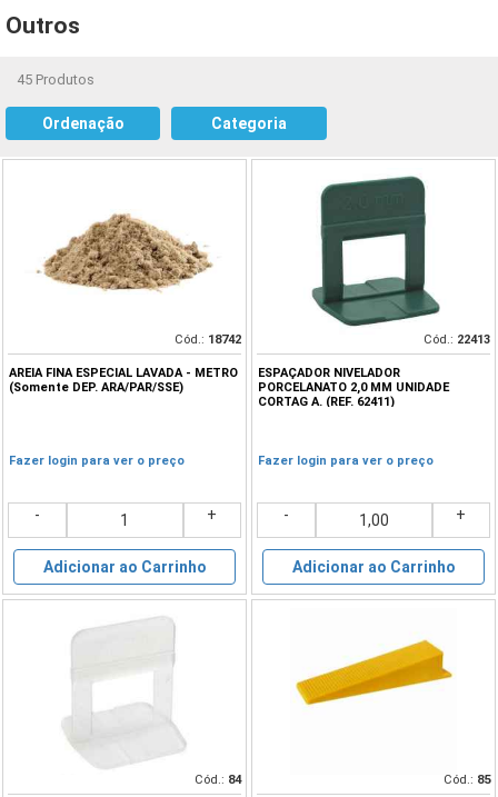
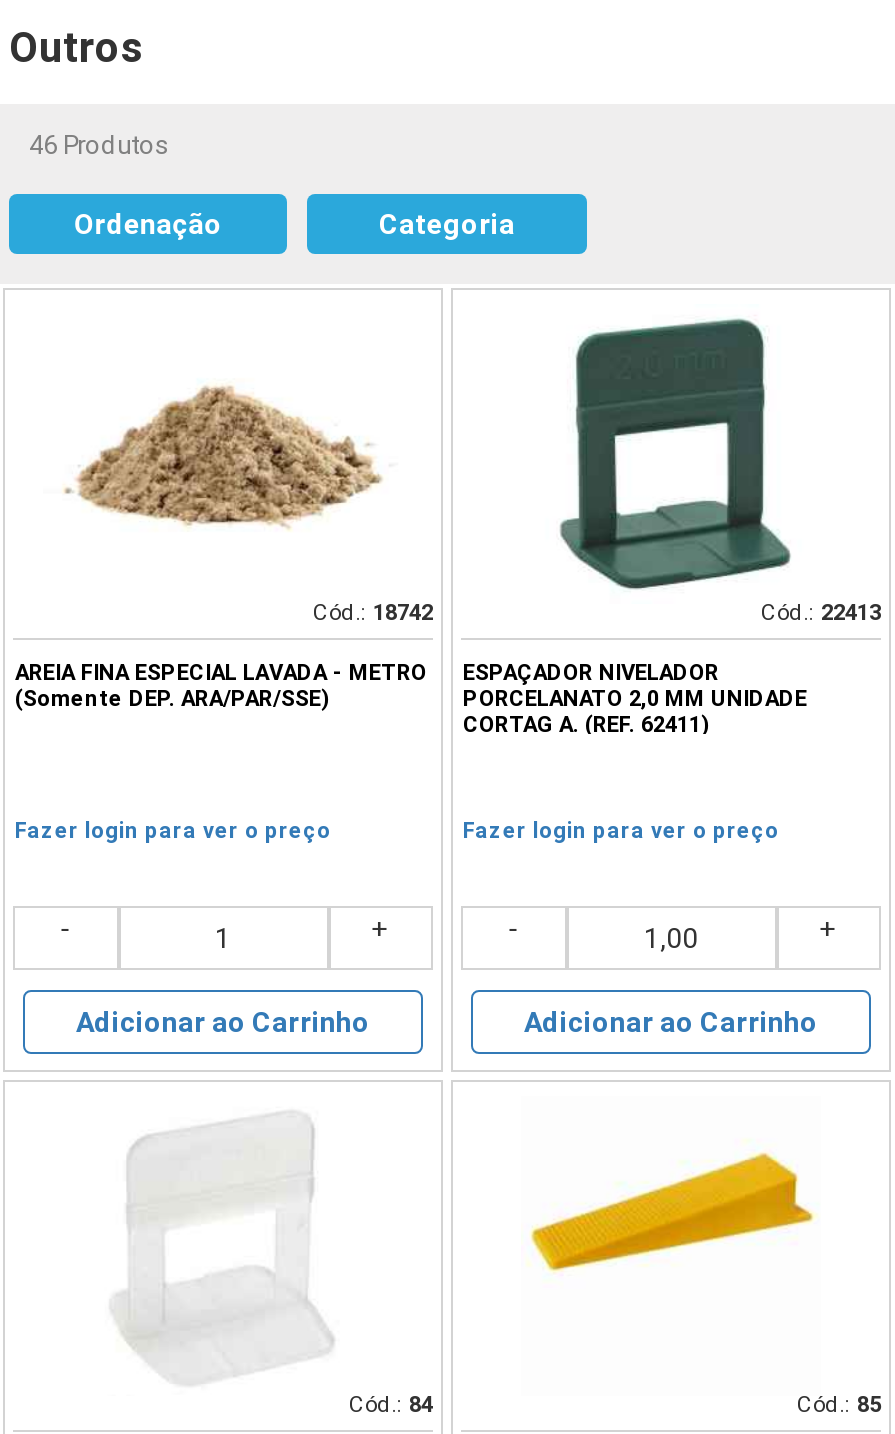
- 45 Produtos
+ 46 Produtos
